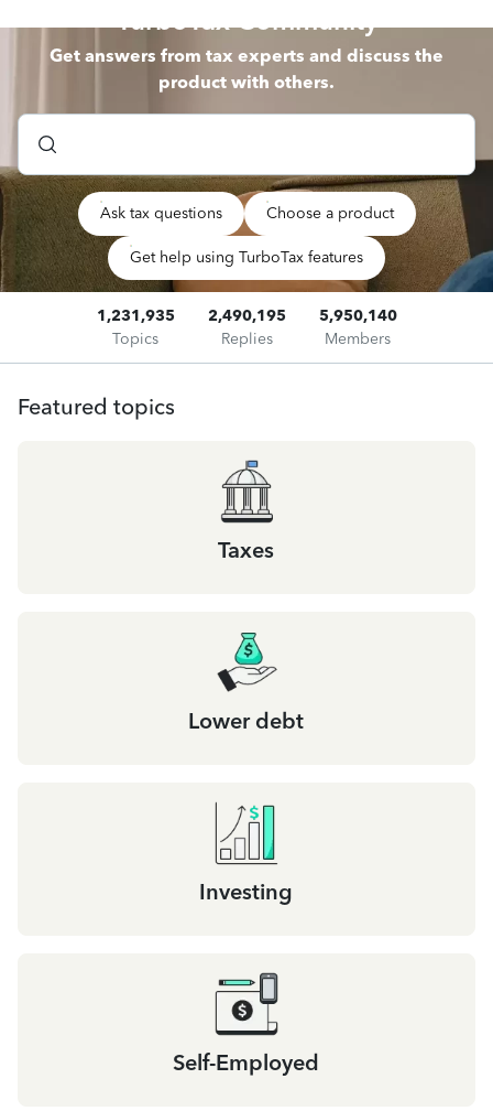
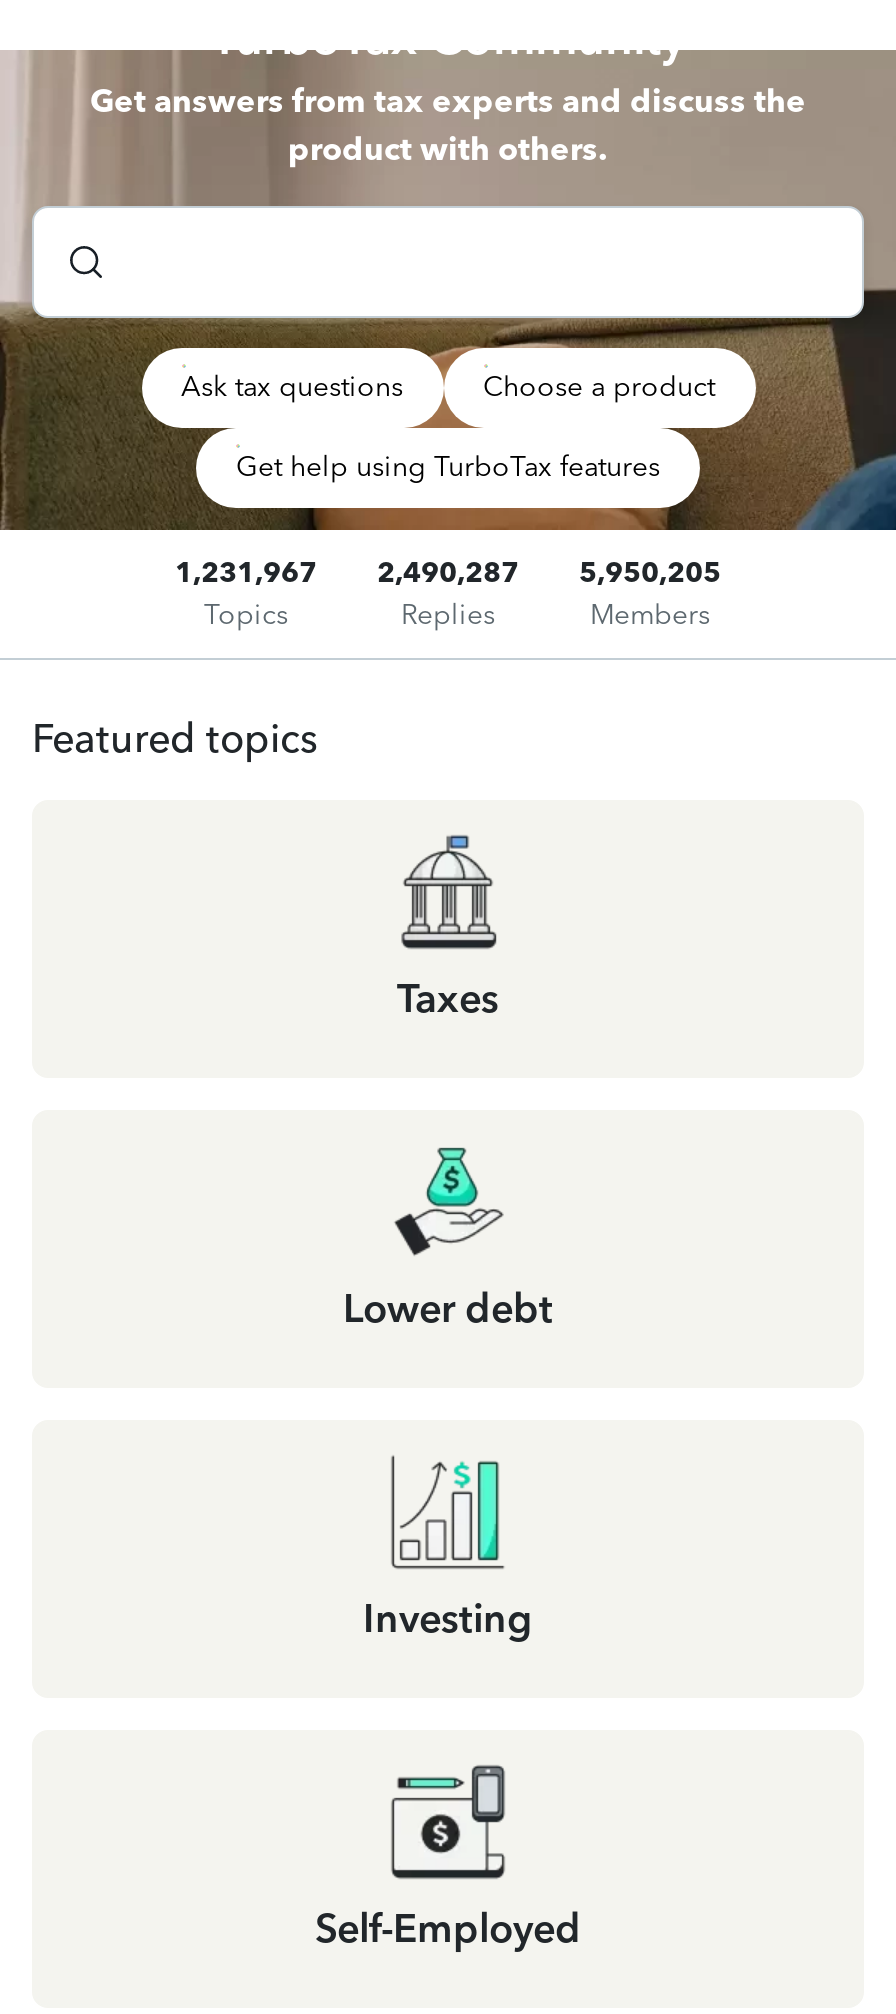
- 1,231,935
+ 1,231,967

- 2,490,195
+ 2,490,287

- 5,950,140
+ 5,950,205
